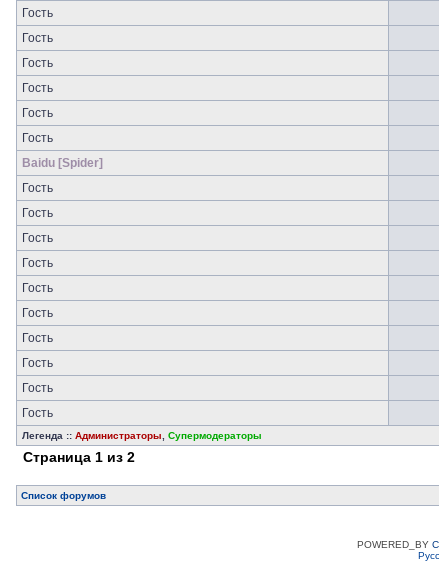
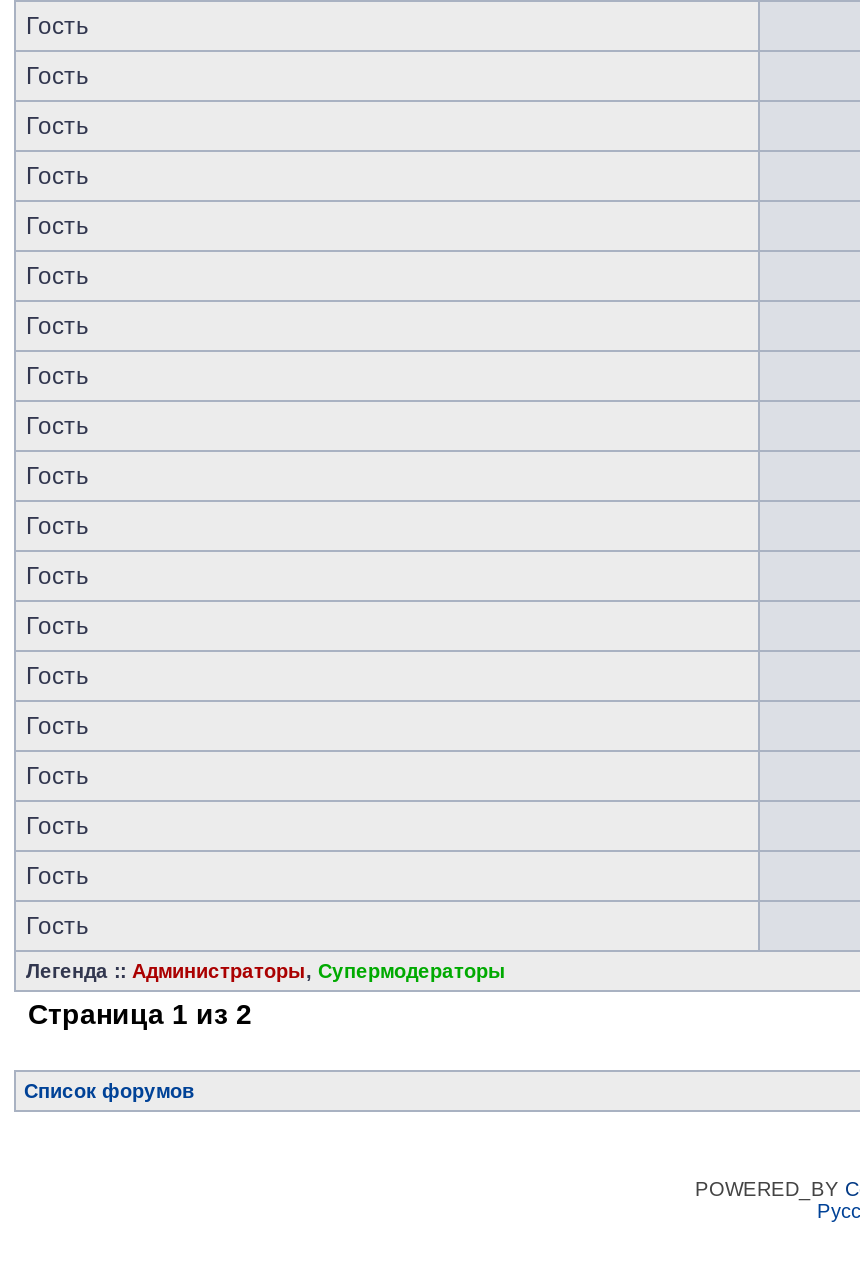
- Baidu [Spider]
+ Гость
+ Гость
+ Гость
